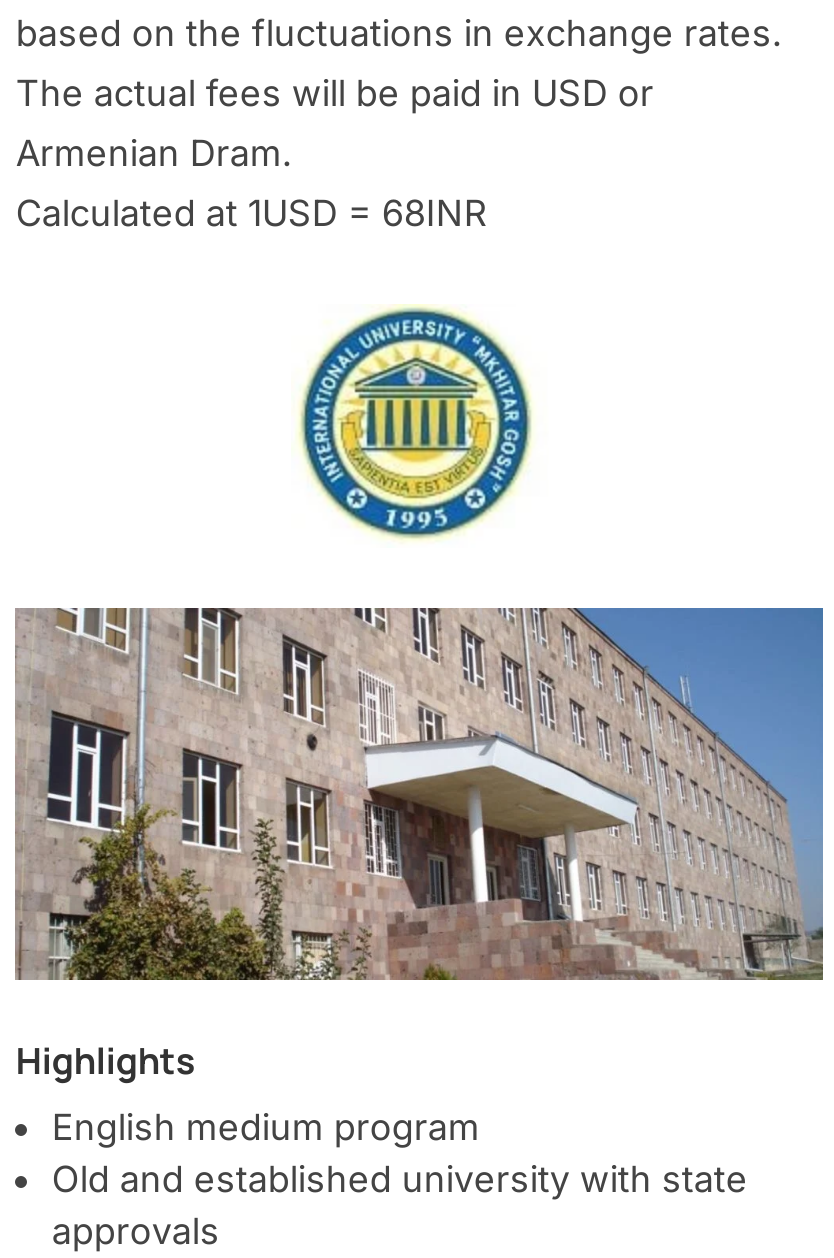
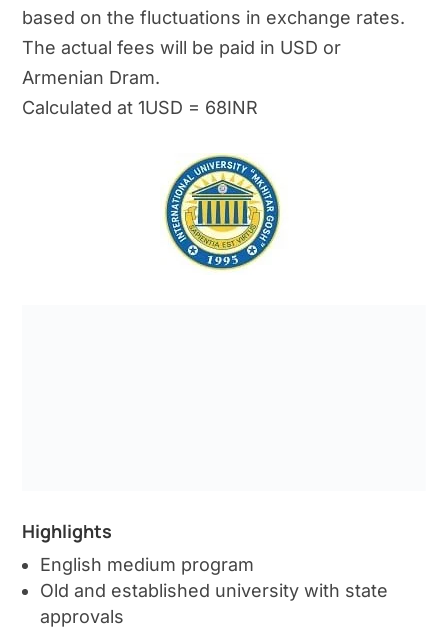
- [image]
